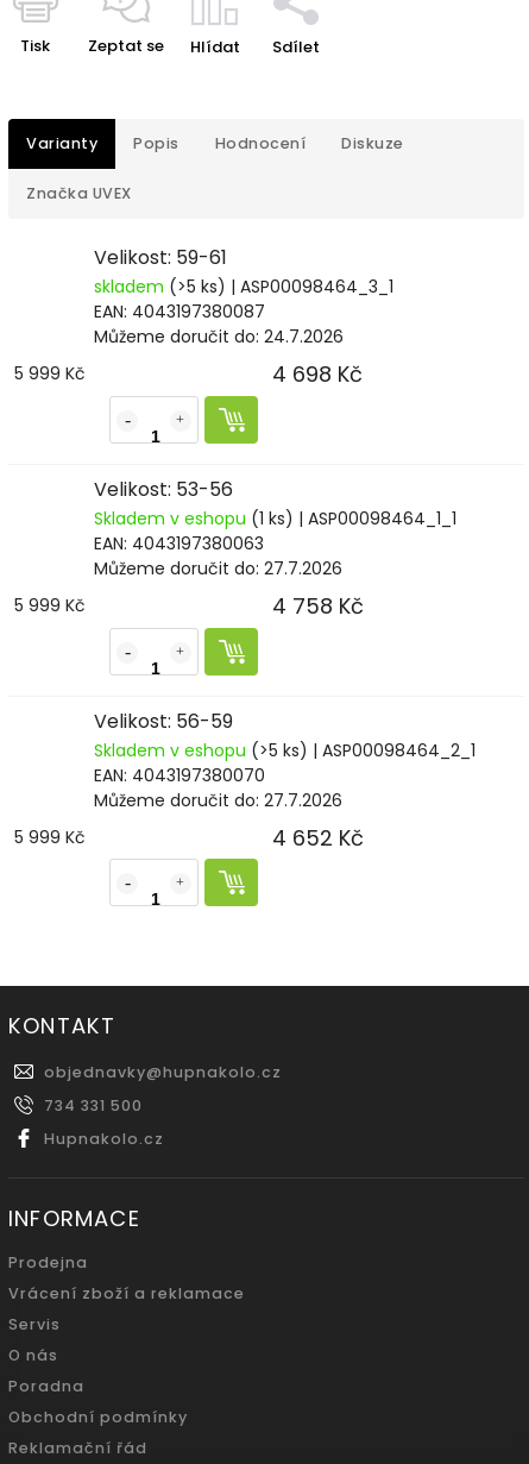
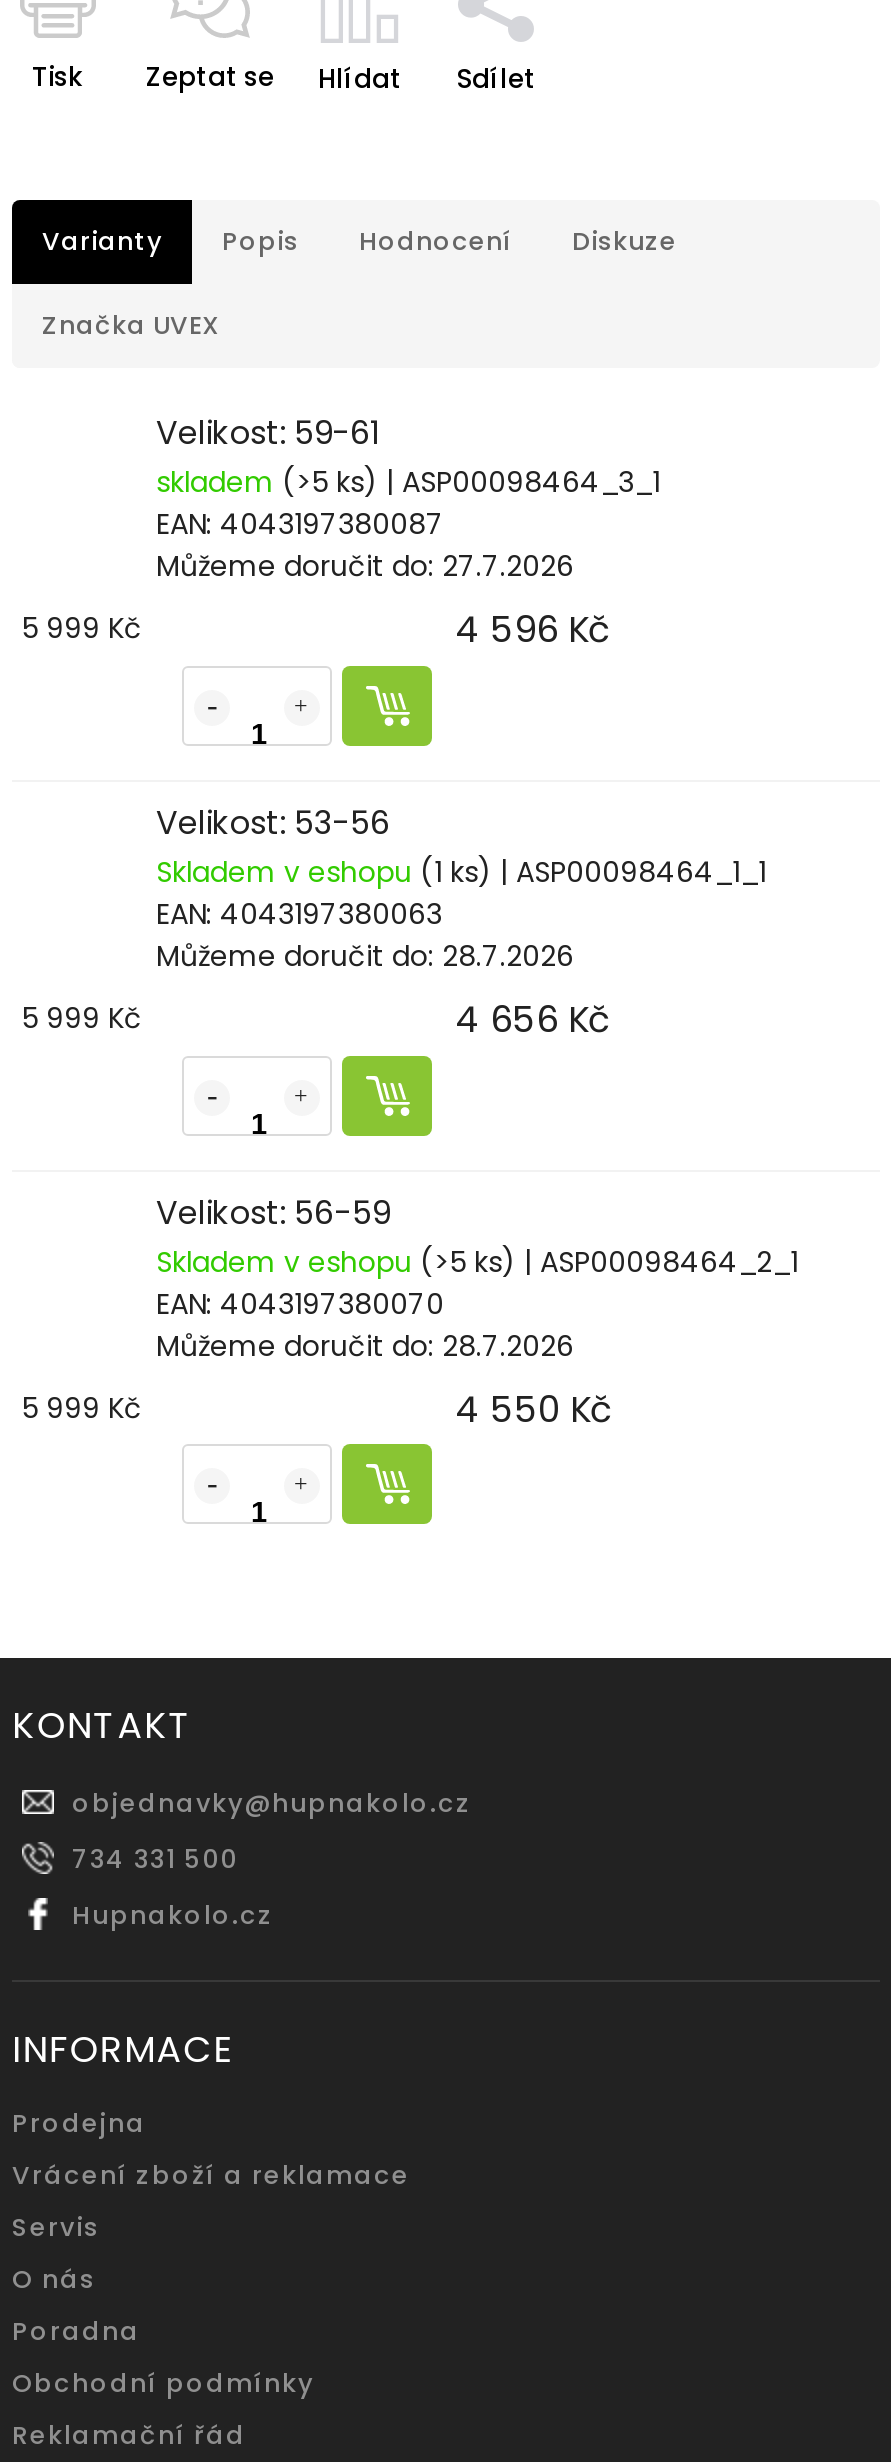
- Můžeme doručit do: 24.7.2026
+ Můžeme doručit do: 27.7.2026

- 4 698 Kč
+ 4 596 Kč

- Můžeme doručit do: 27.7.2026
+ Můžeme doručit do: 28.7.2026

- 4 758 Kč
+ 4 656 Kč

- Můžeme doručit do: 27.7.2026
+ Můžeme doručit do: 28.7.2026

- 4 652 Kč
+ 4 550 Kč
